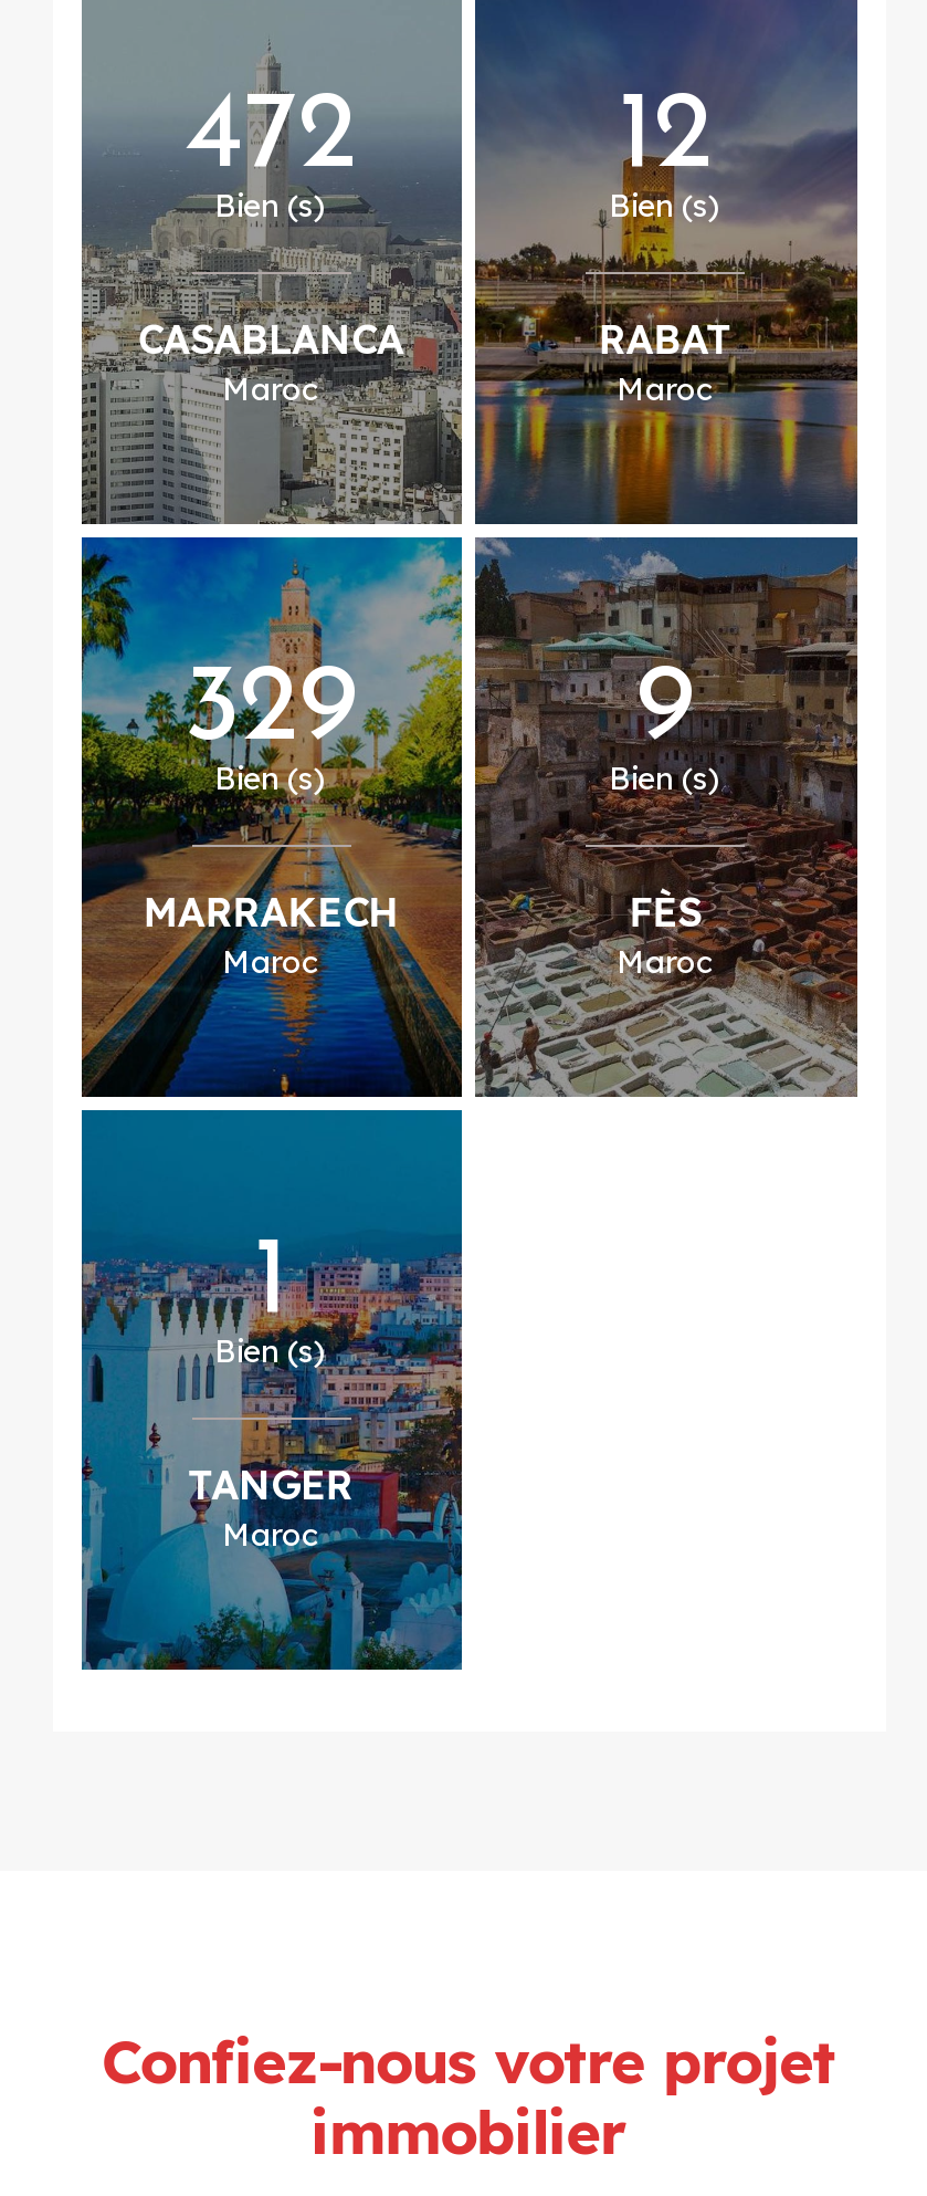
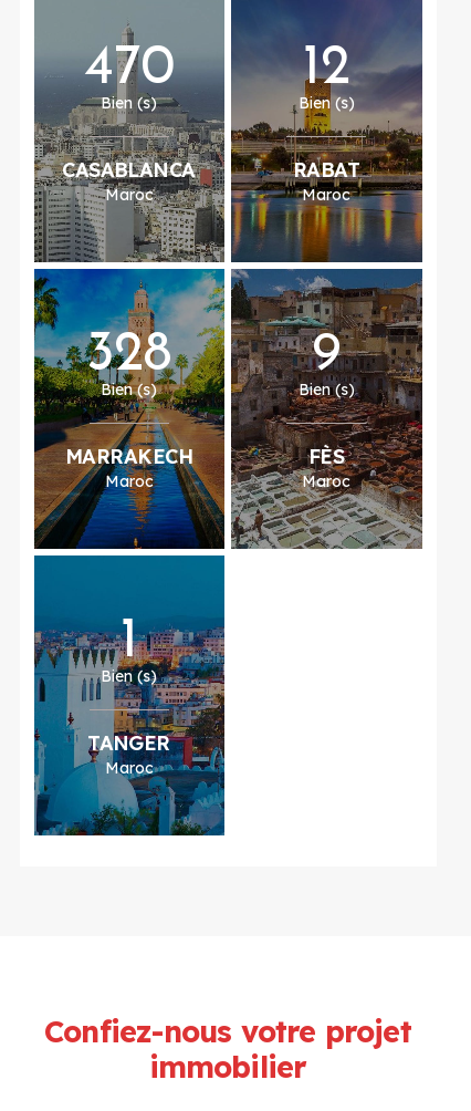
- 472
+ 470

- 329
+ 328
